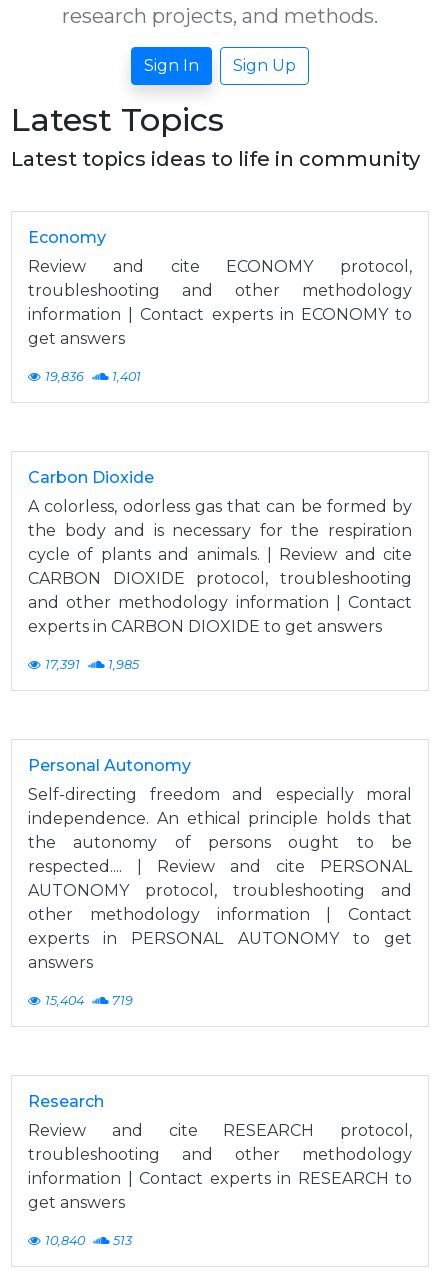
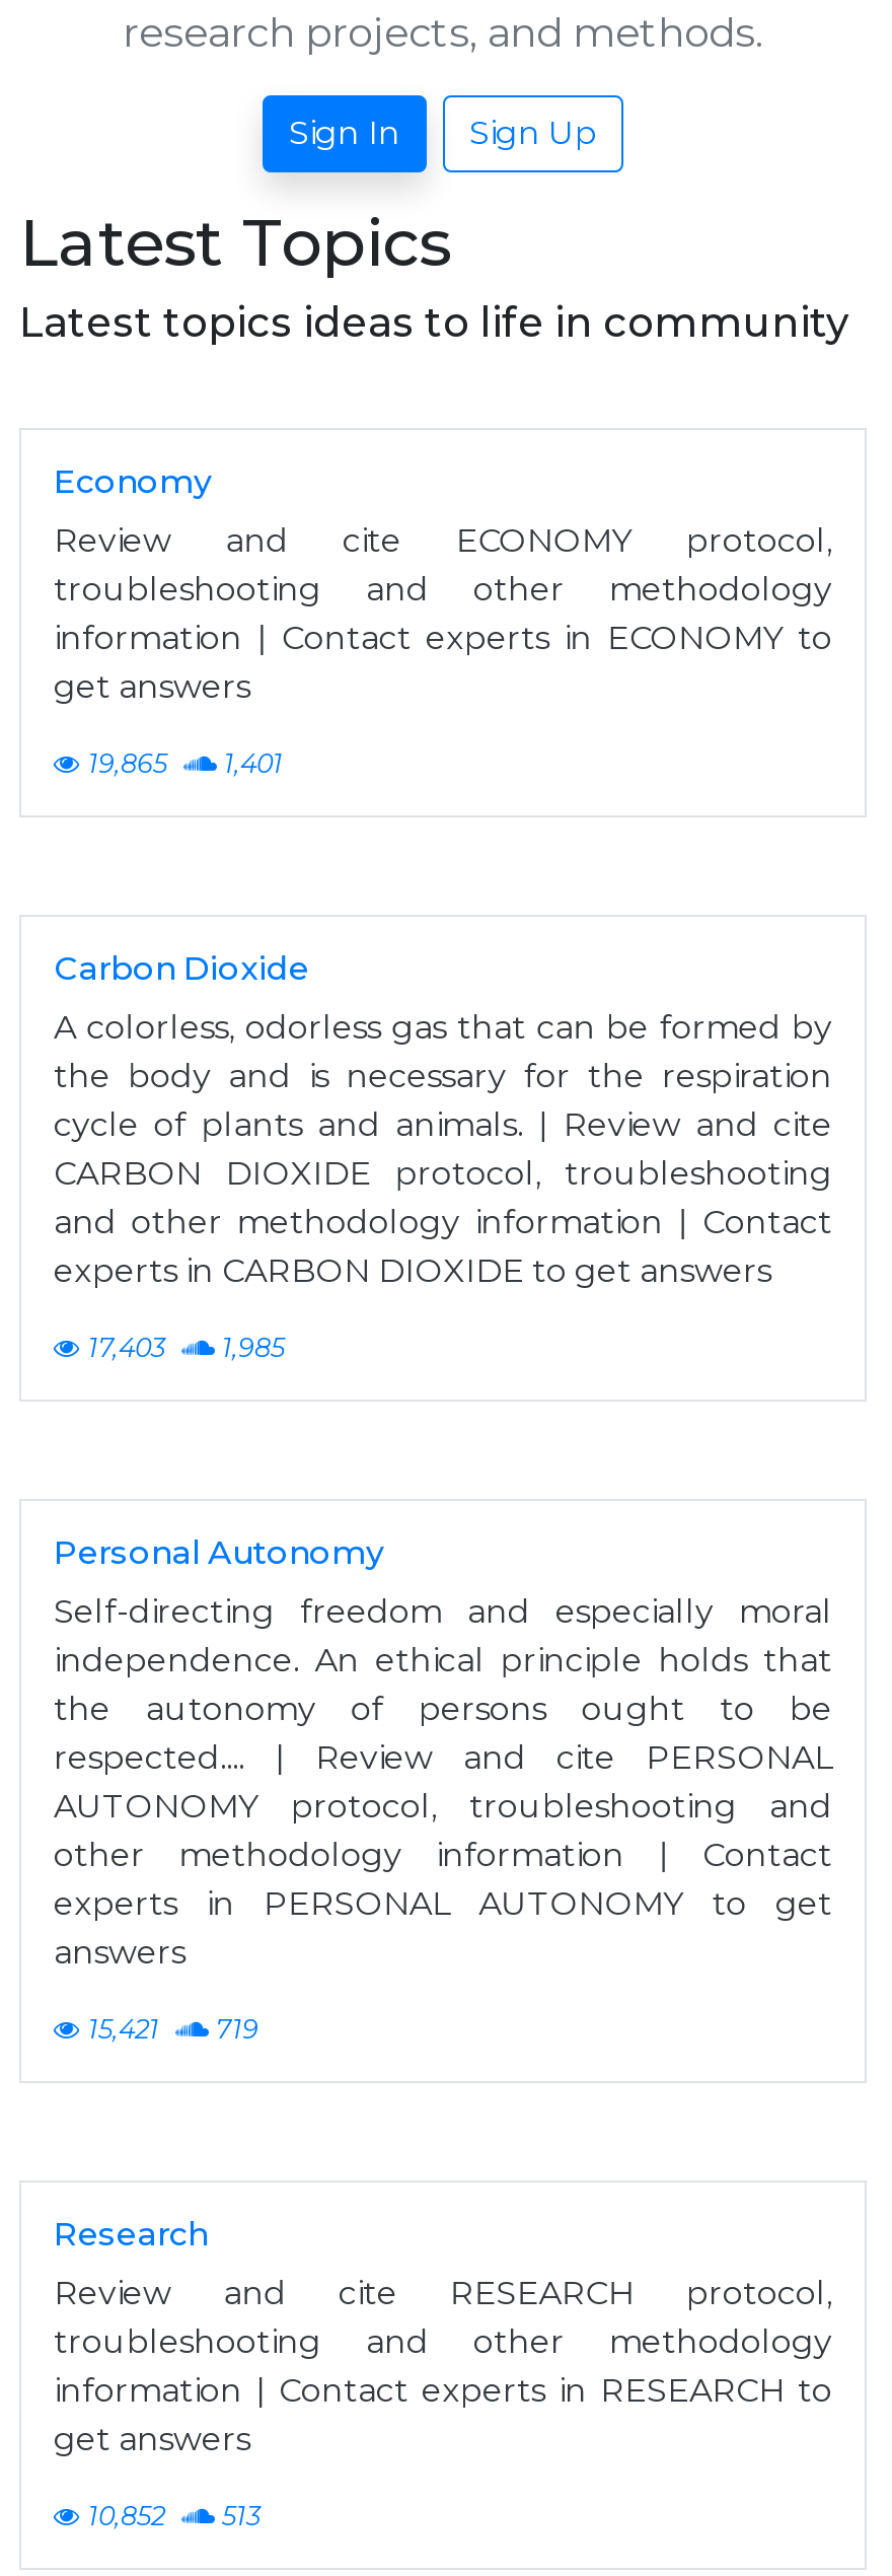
- 19,836 1,401
+ 19,865 1,401

- 17,391 1,985
+ 17,403 1,985

- 15,404 719
+ 15,421 719

- 10,840 513
+ 10,852 513
